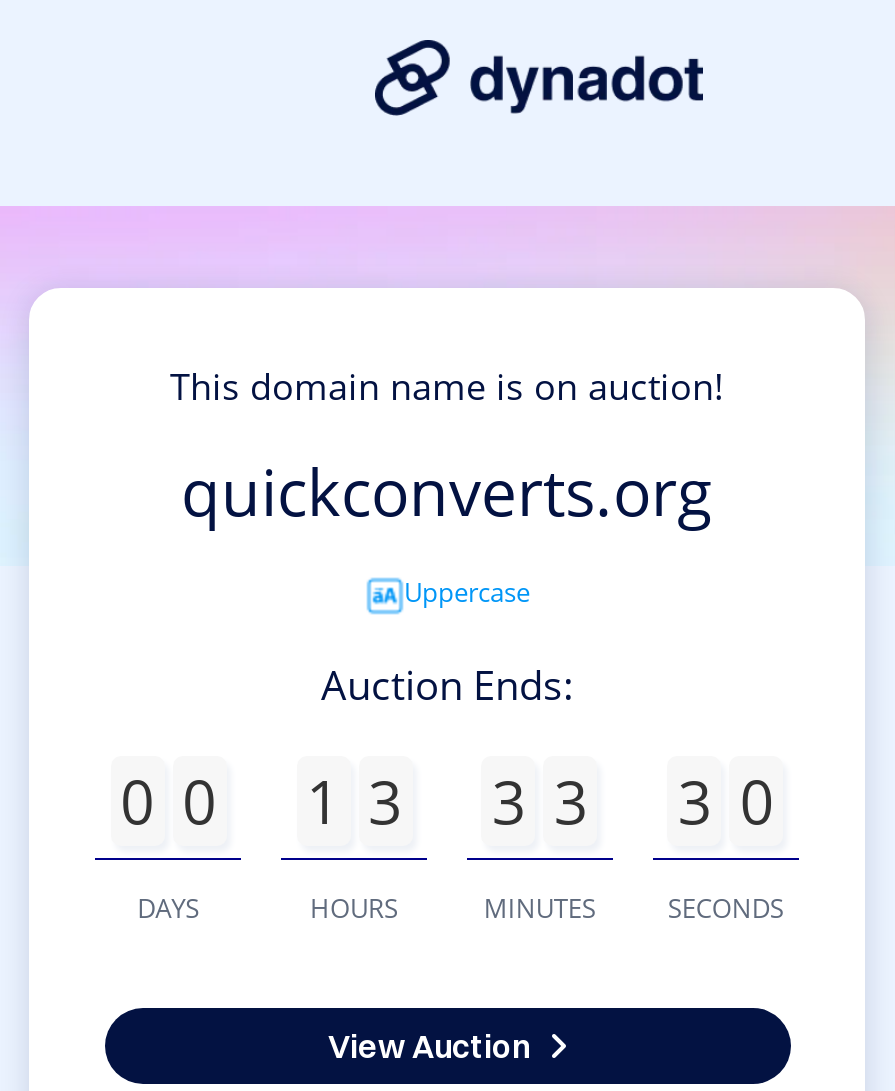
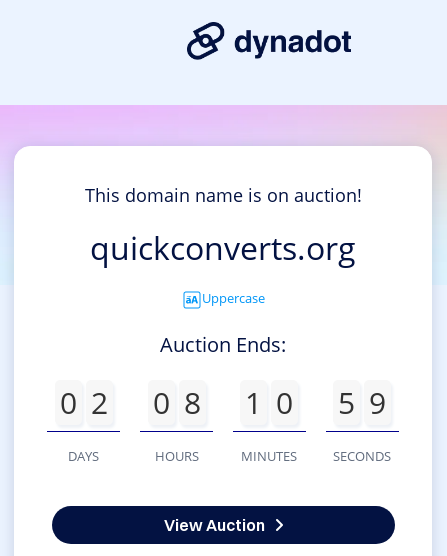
- 0 0
+ 0 2

- 1 3
+ 0 8

- 3 3
+ 1 0

- 3 0
+ 5 9
